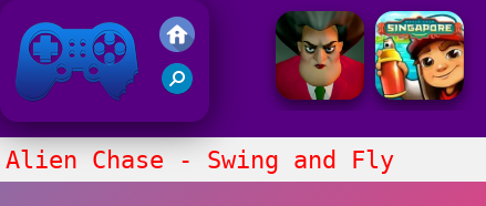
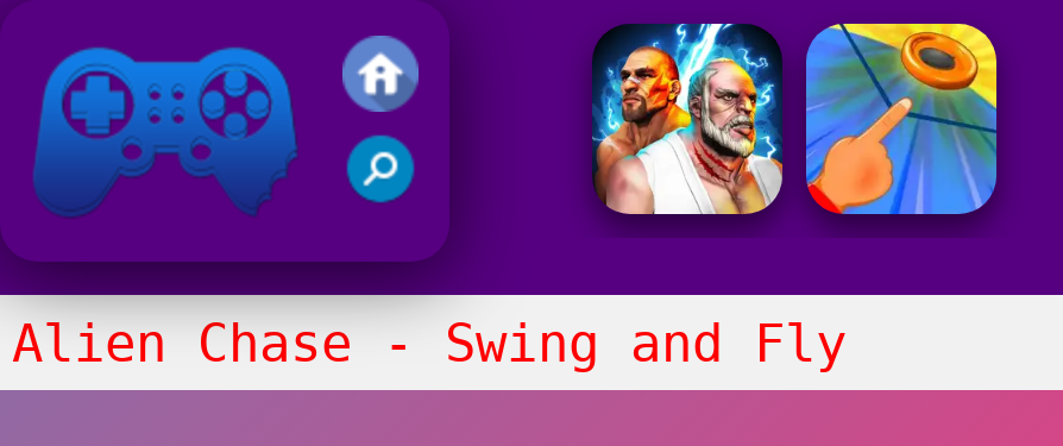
- [image]
+ [image]

- [image]
+ [image]
